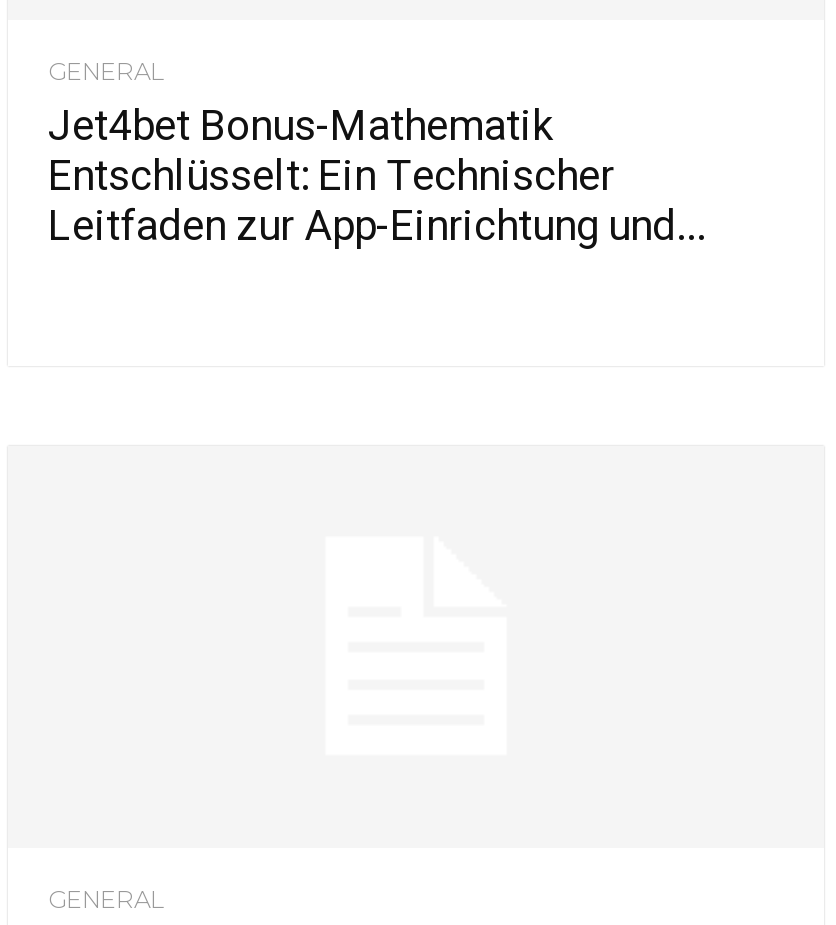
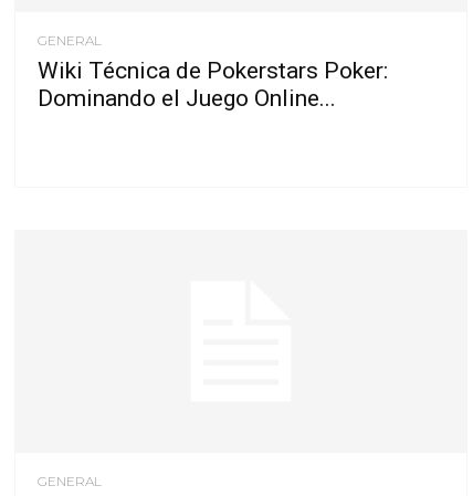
- Jet4bet Bonus-Mathematik
- Entschlüsselt: Ein Technischer
- Leitfaden zur App-Einrichtung und...
+ Wiki Técnica de Pokerstars Poker:
+ Dominando el Juego Online...
